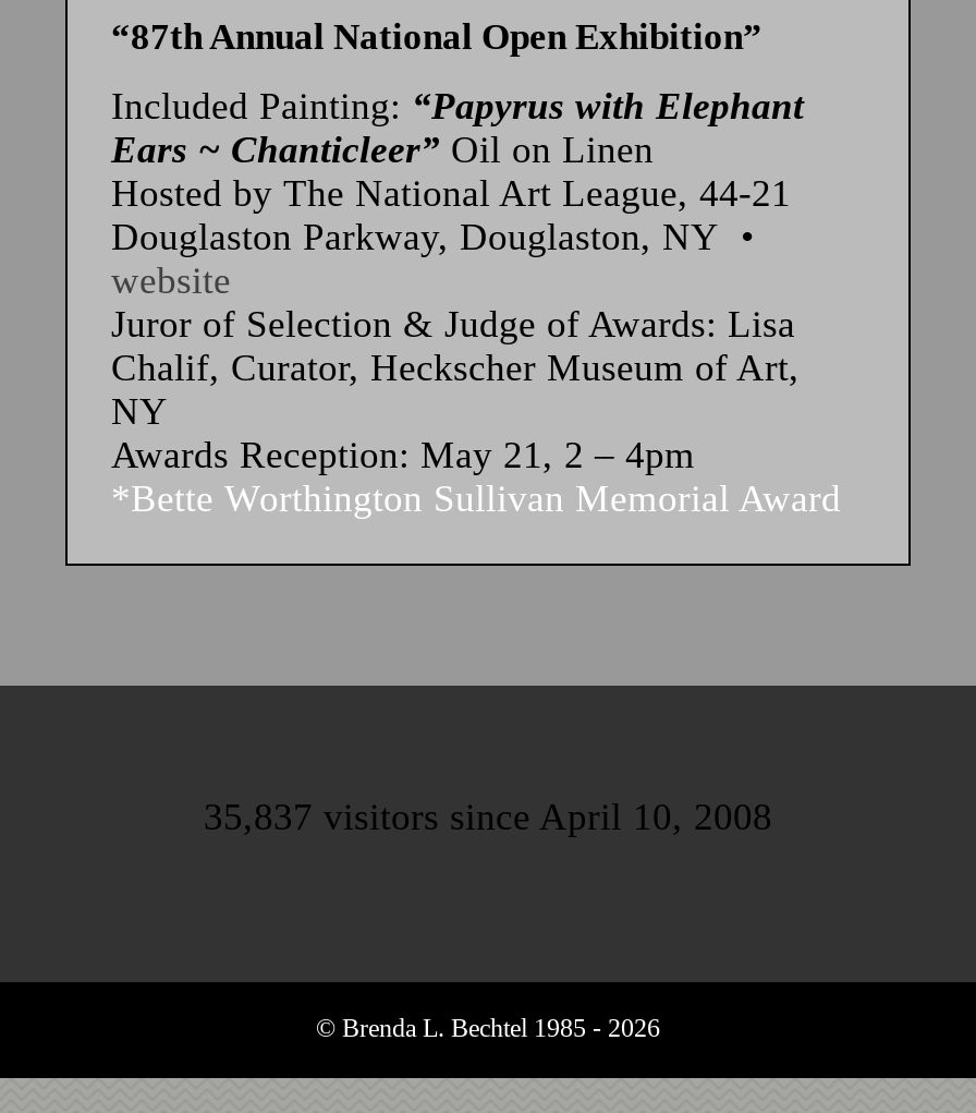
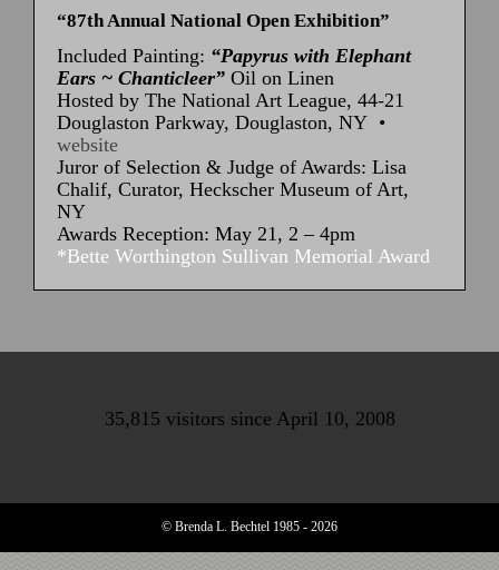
- 35,837 visitors since April 10, 2008
+ 35,815 visitors since April 10, 2008
